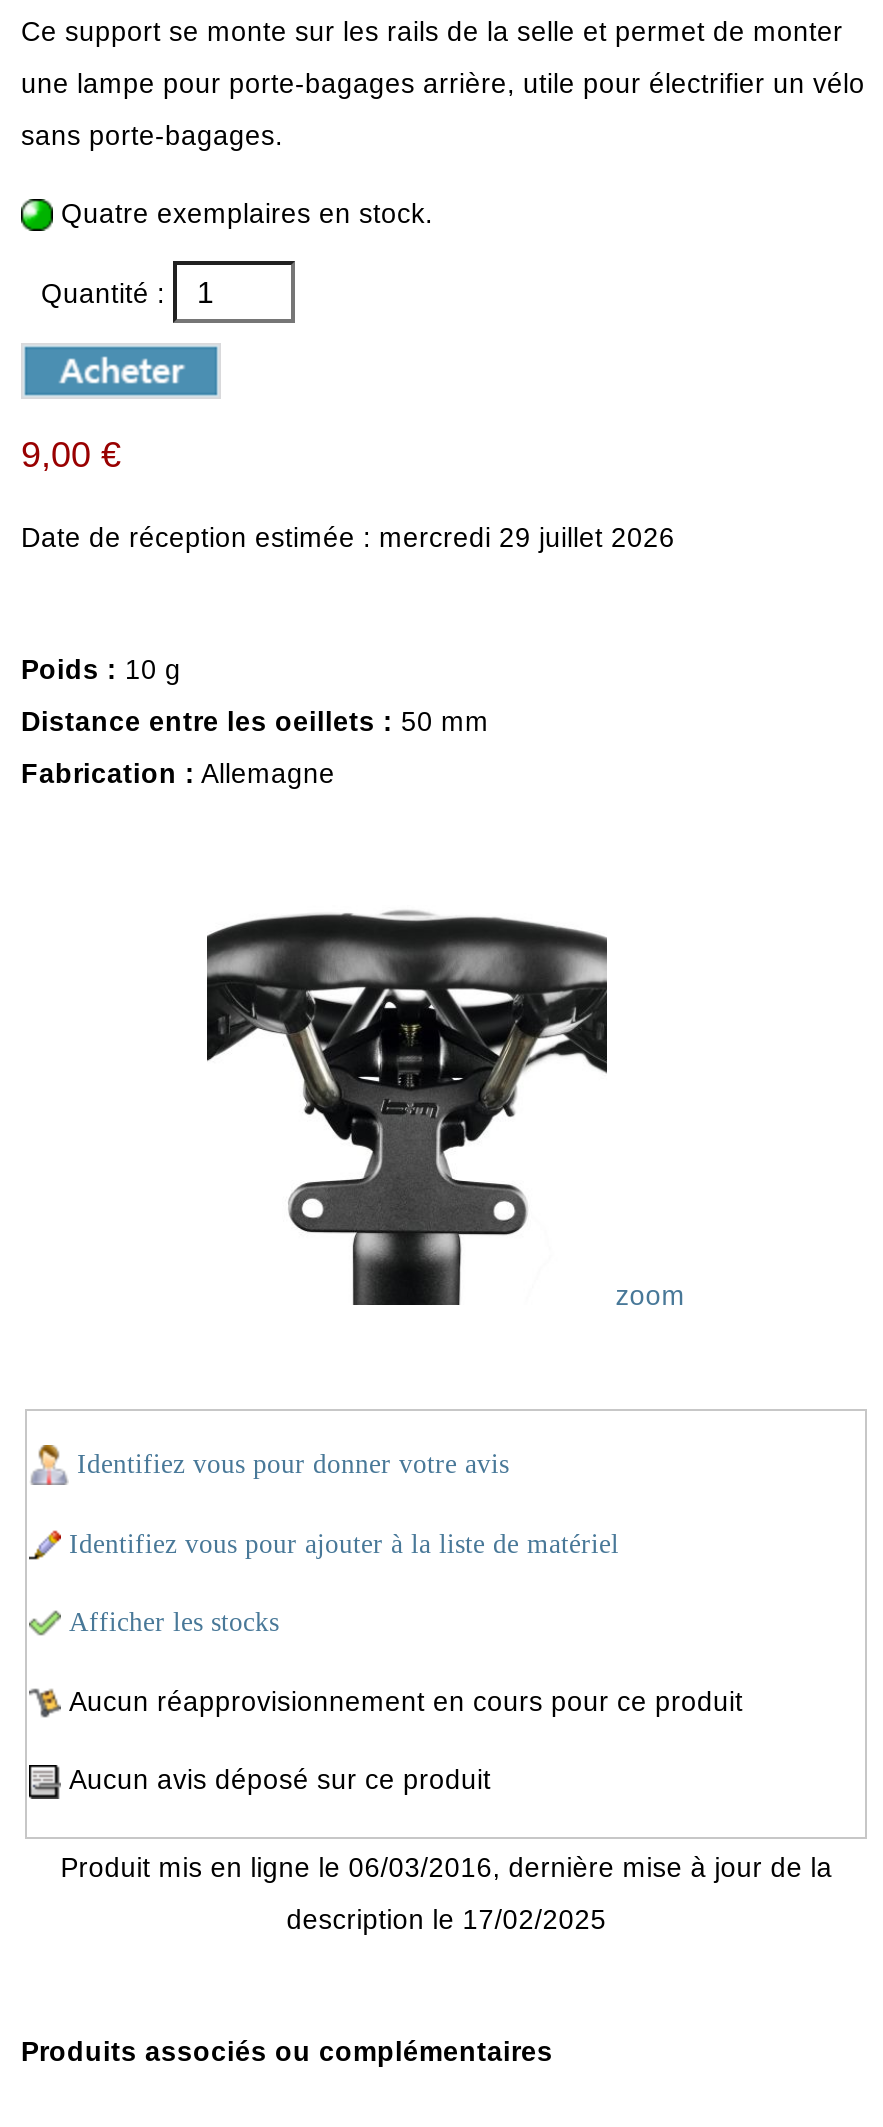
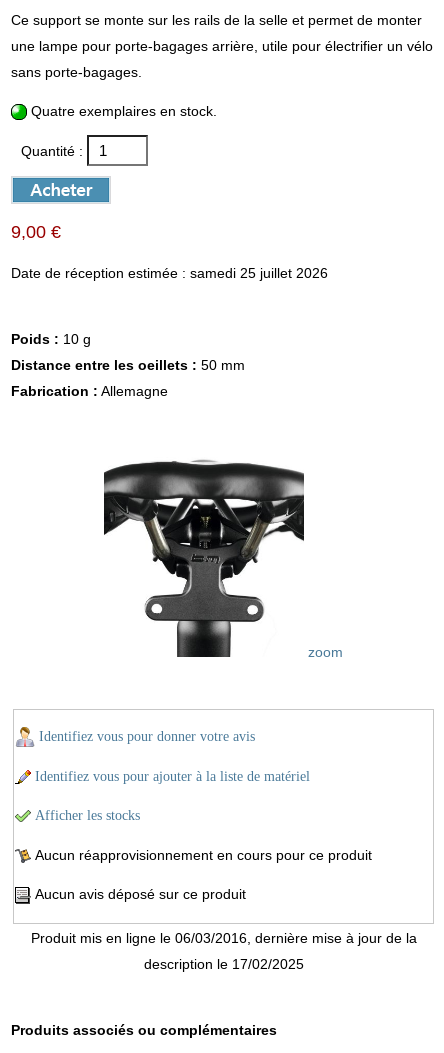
- Date de réception estimée : mercredi 29 juillet 2026
+ Date de réception estimée : samedi 25 juillet 2026
